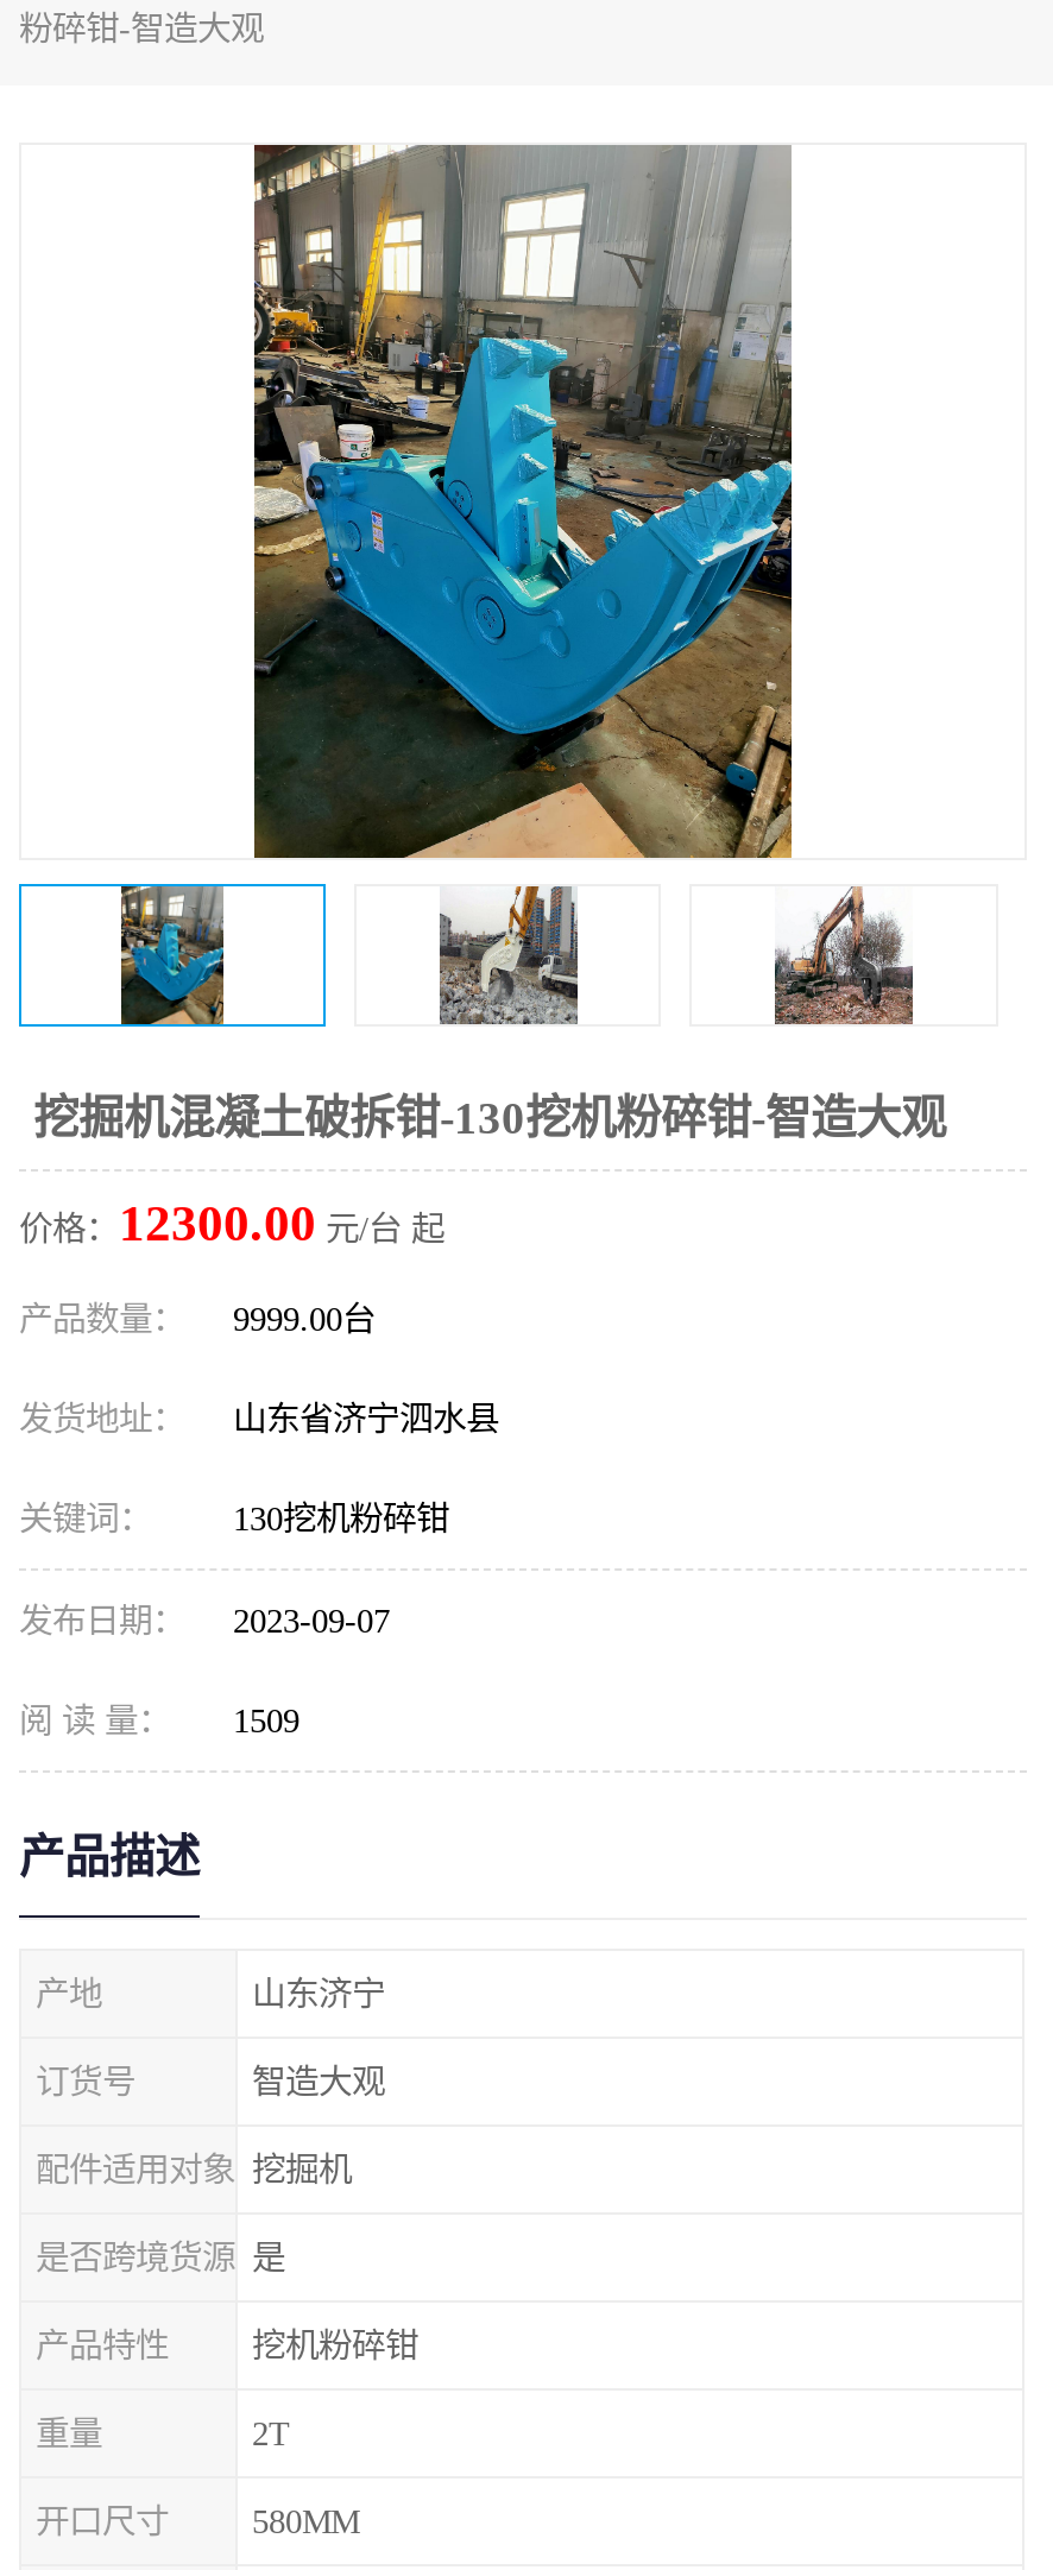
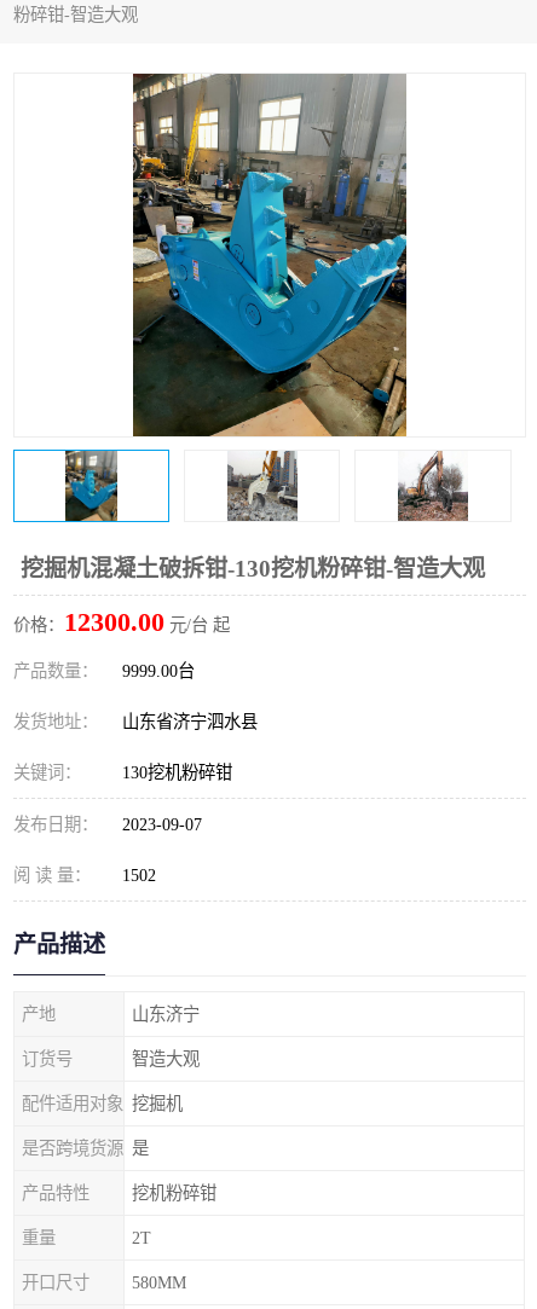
- 阅 读 量： 1509
+ 阅 读 量： 1502
